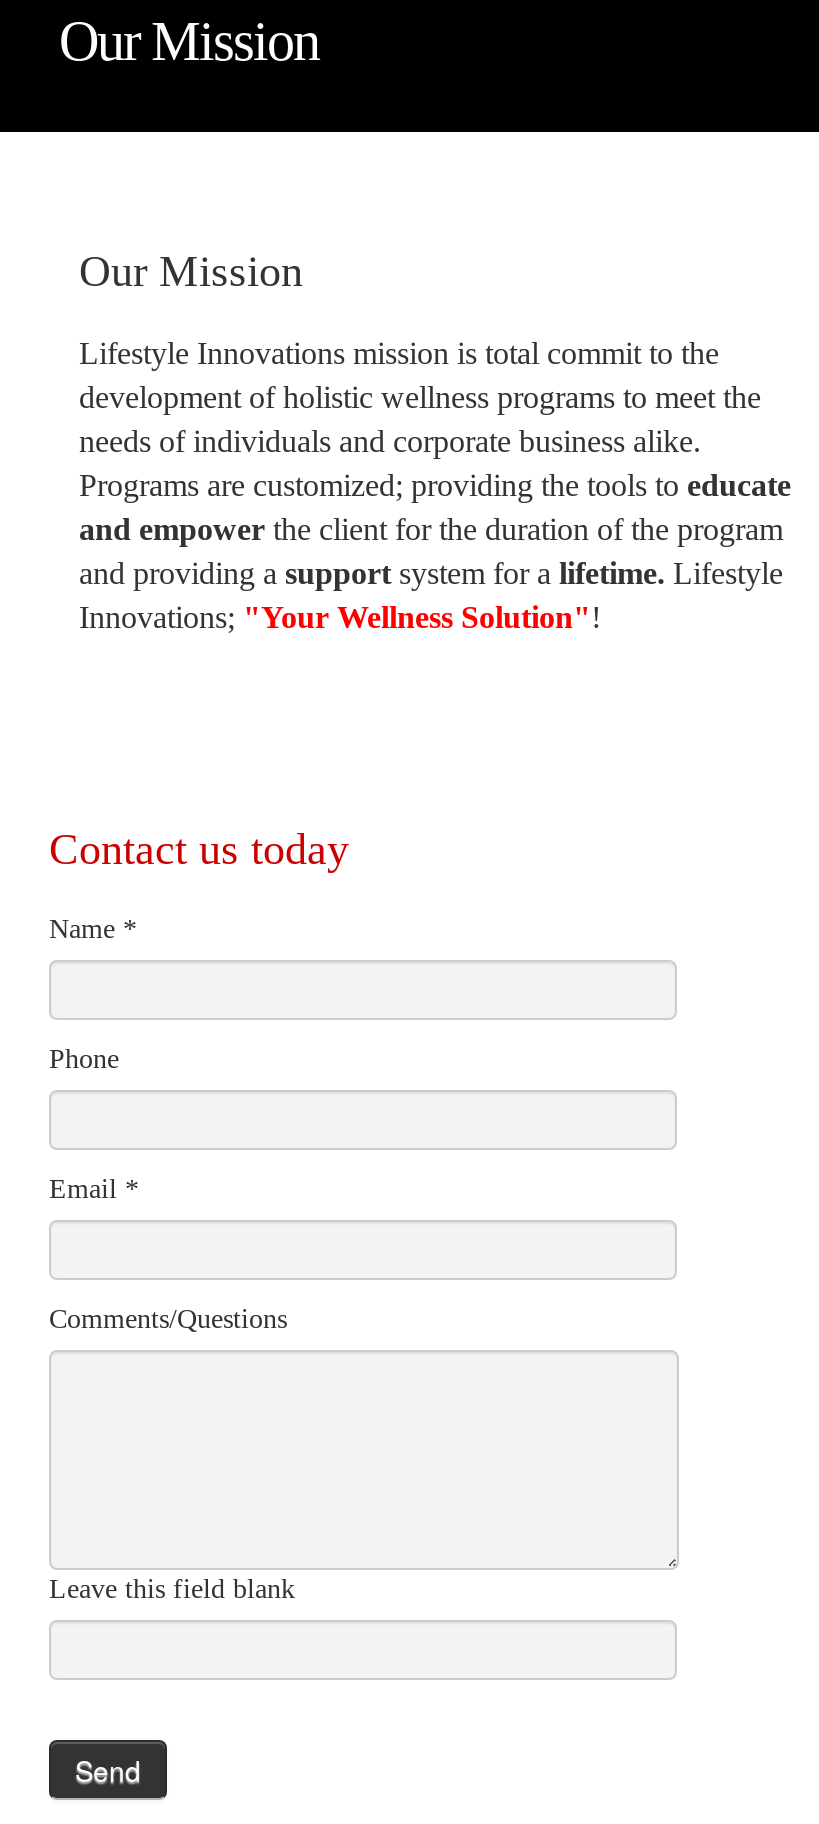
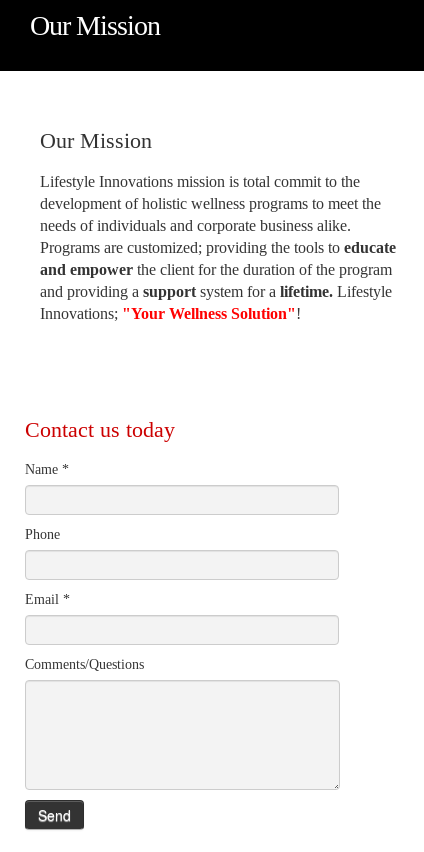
- Leave this field blank
